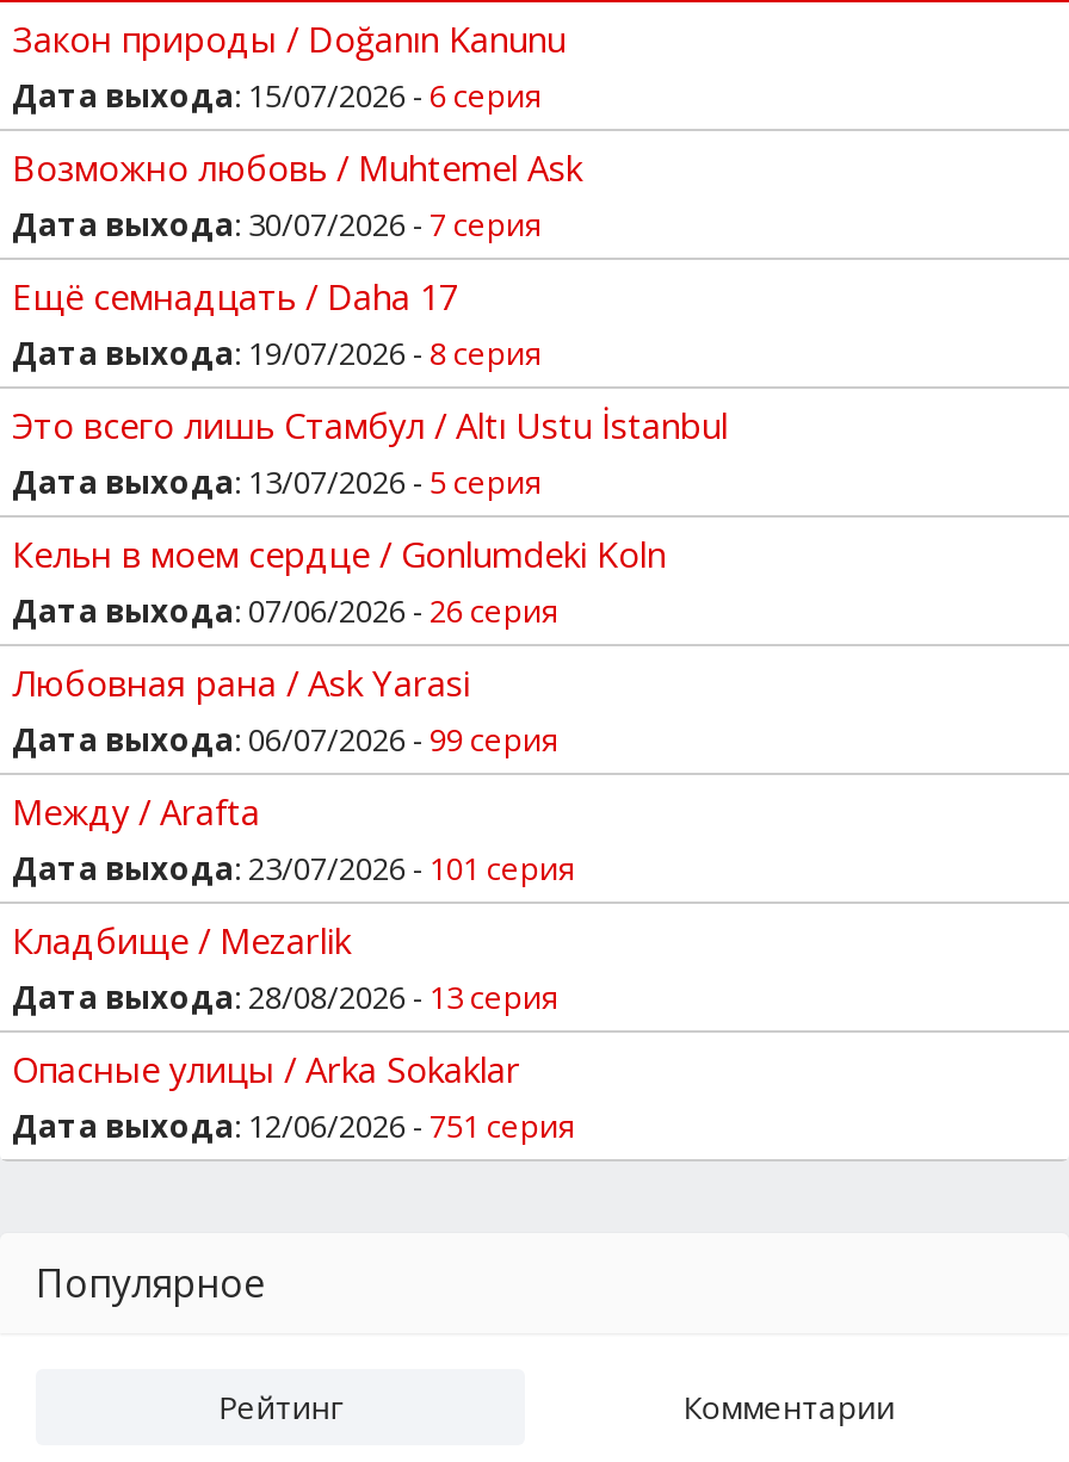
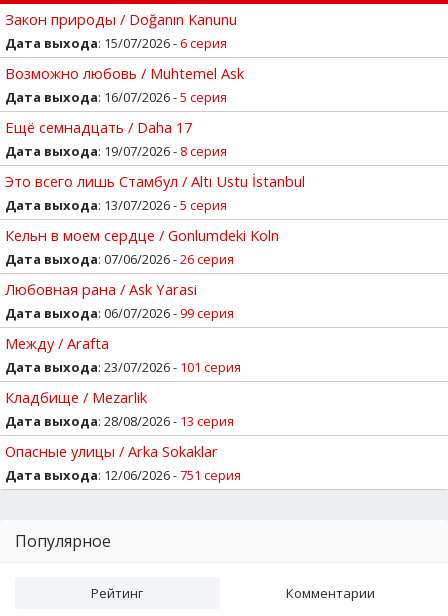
- Дата выхода: 30/07/2026 - 7 серия
+ Дата выхода: 16/07/2026 - 5 серия
